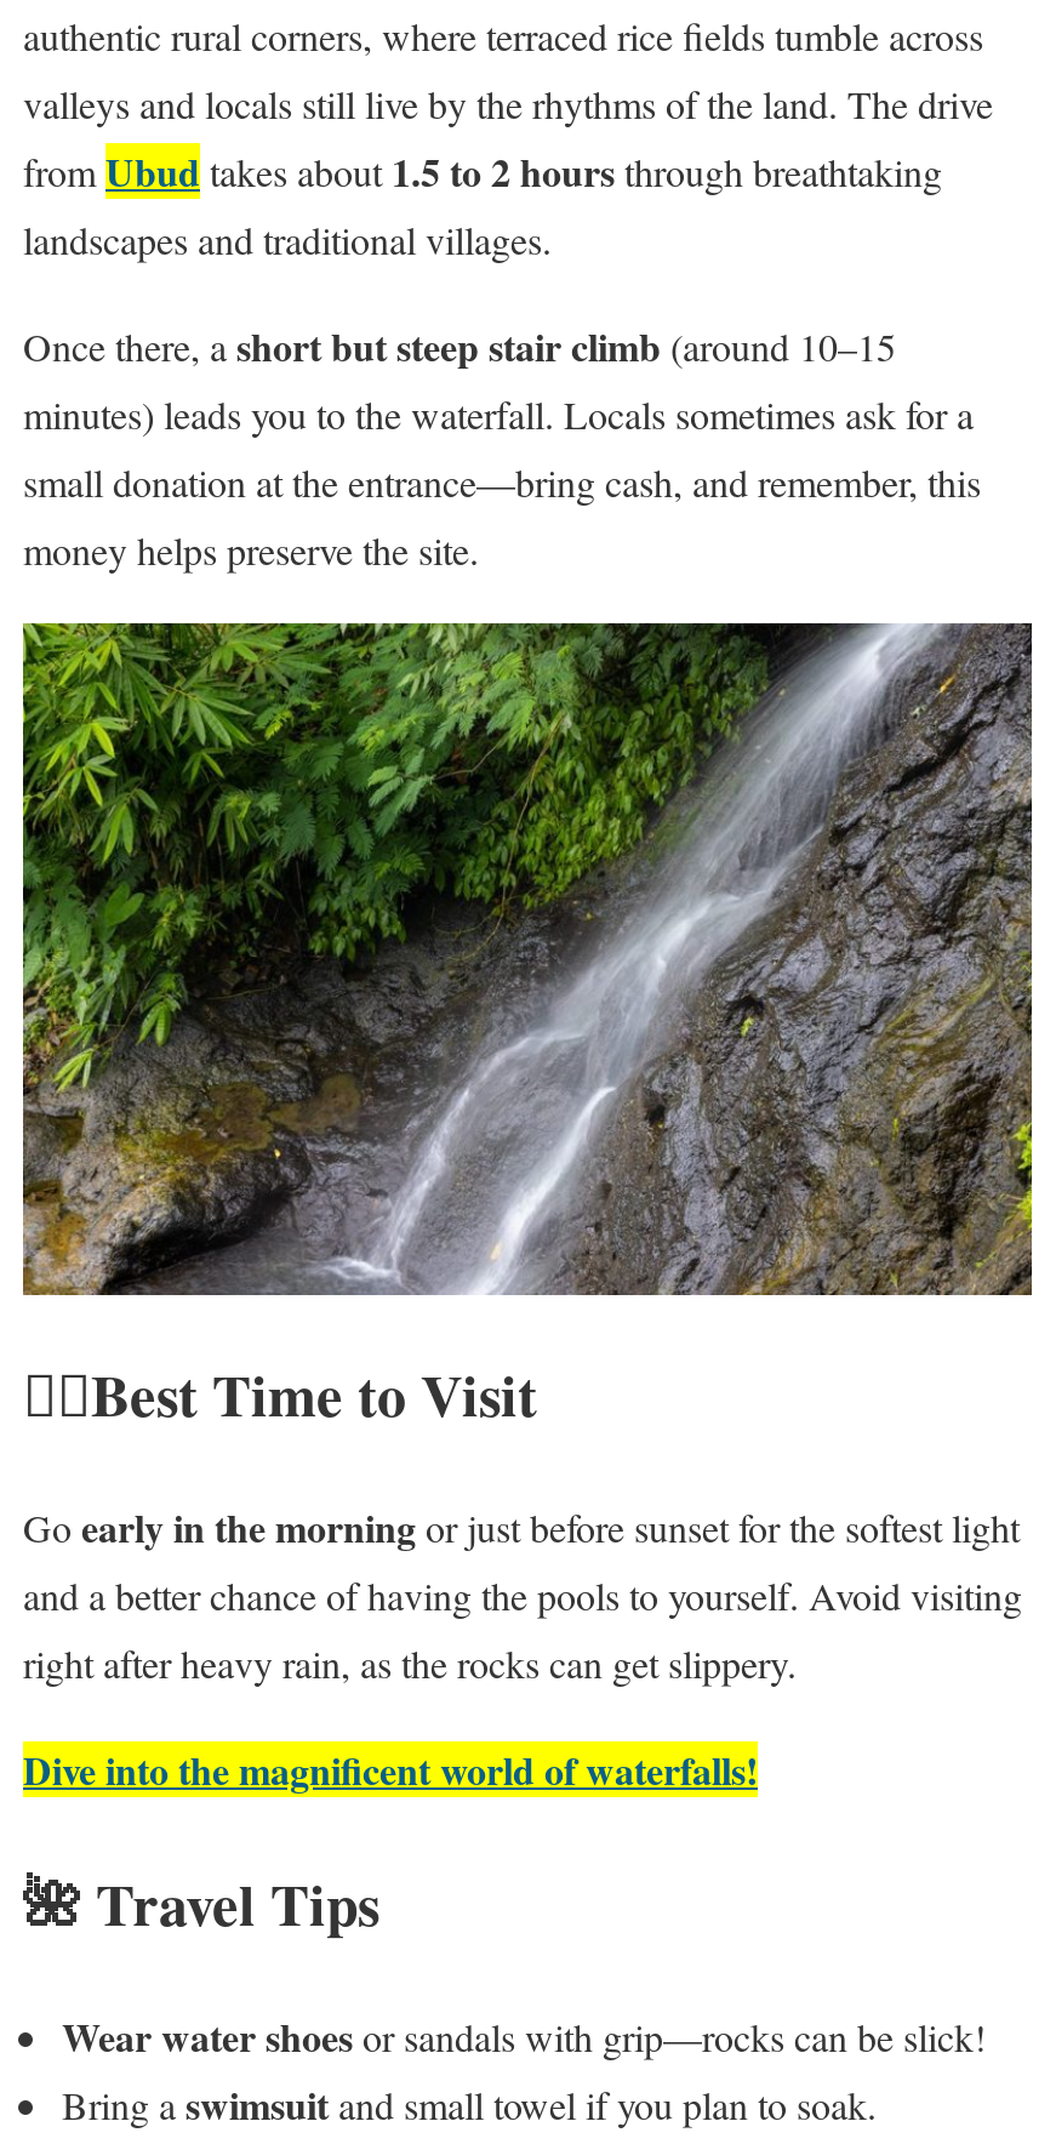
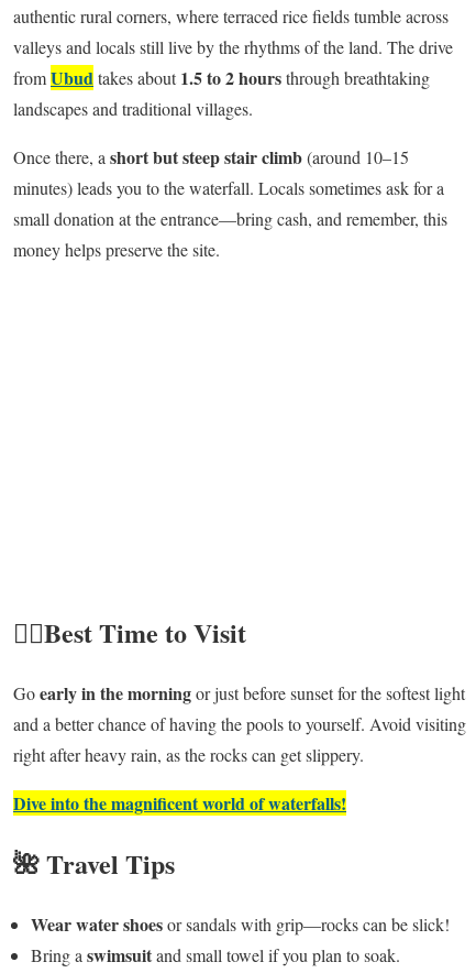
- [image]
